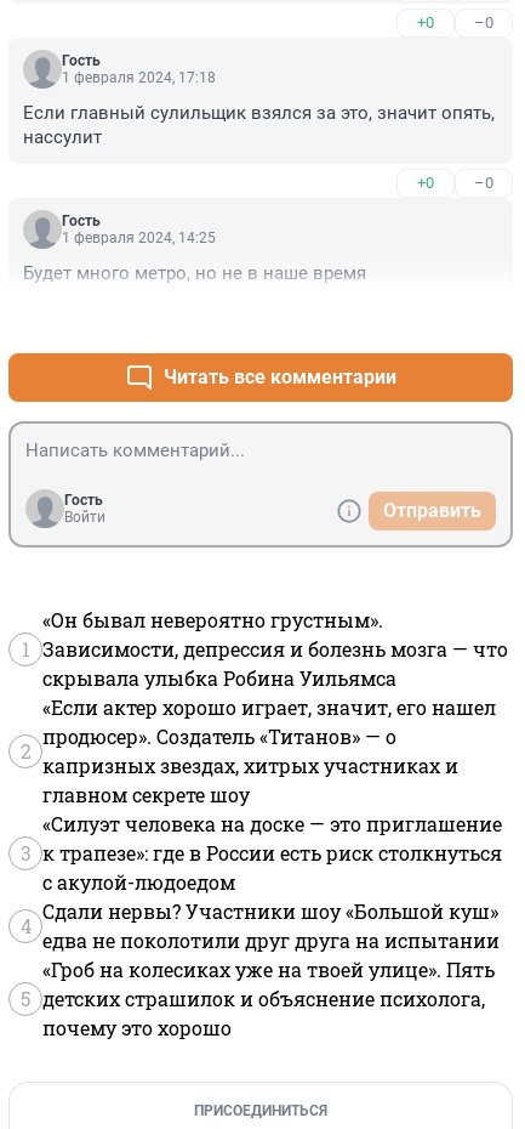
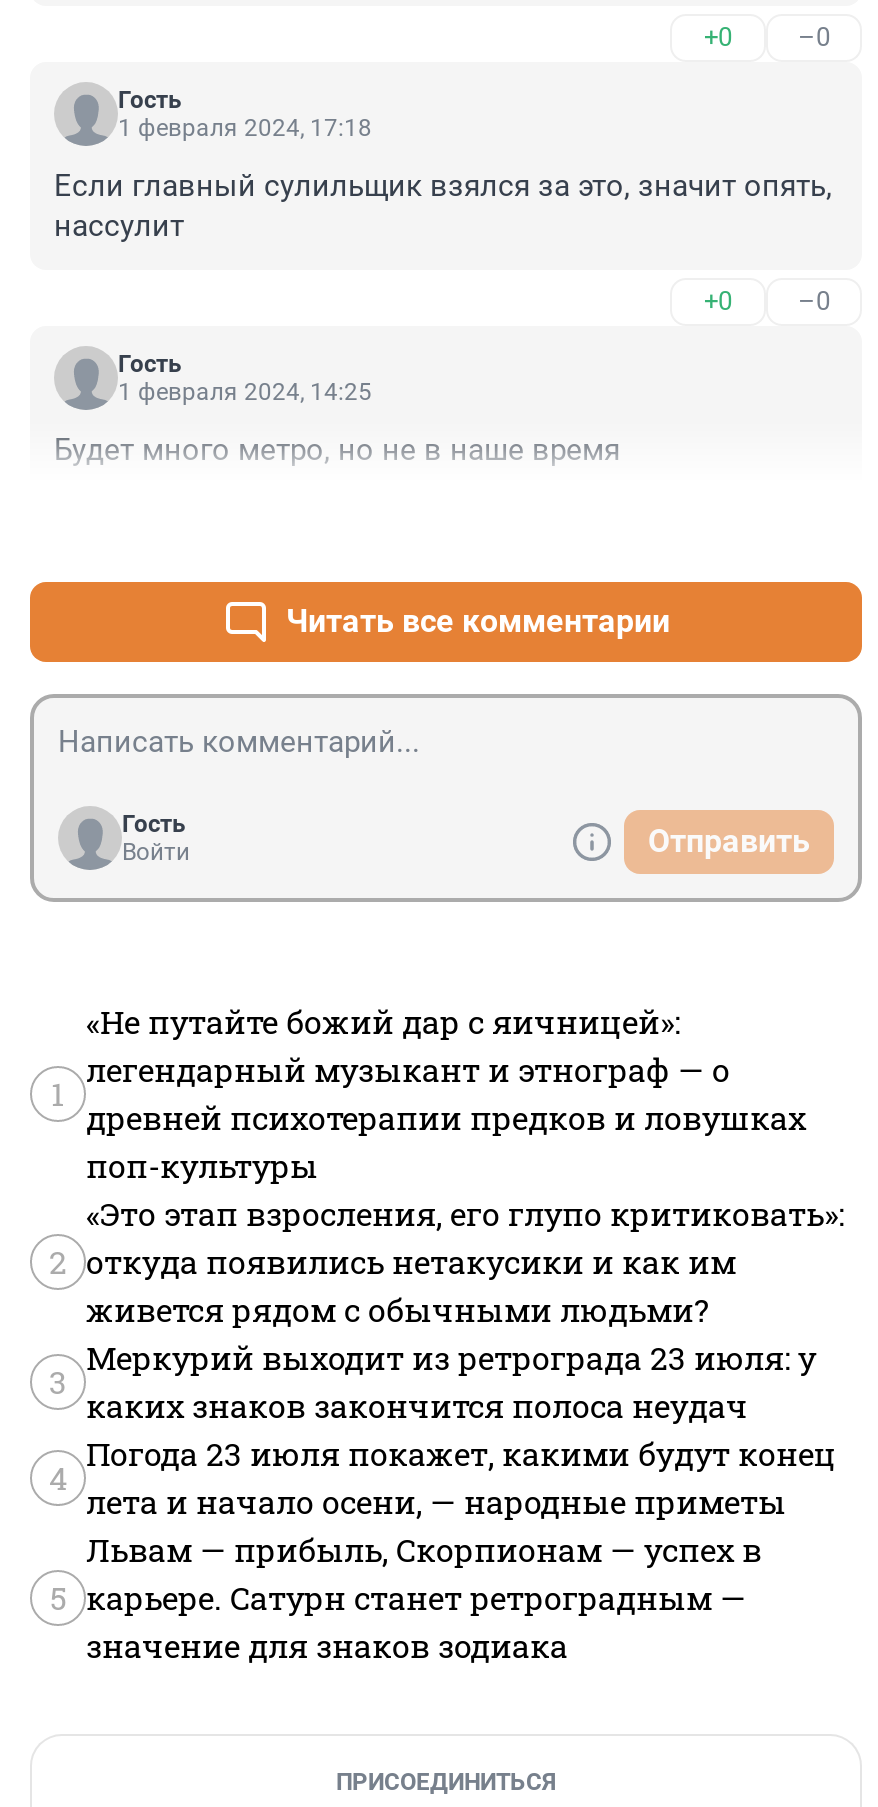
- «Он бывал невероятно грустным».
- Зависимости, депрессия и болезнь мозга — что
- скрывала улыбка Робина Уильямса
+ «Не путайте божий дар с яичницей»:
+ легендарный музыкант и этнограф — о
+ древней психотерапии предков и ловушках
+ поп-культуры

- «Если актер хорошо играет, значит, его нашел
- продюсер». Создатель «Титанов» — о
- капризных звездах, хитрых участниках и
- главном секрете шоу
+ «Это этап взросления, его глупо критиковать»:
+ откуда появились нетакусики и как им
+ живется рядом с обычными людьми?

- «Силуэт человека на доске — это приглашение
- к трапезе»: где в России есть риск столкнуться
- с акулой-людоедом
+ Меркурий выходит из ретрограда 23 июля: у
+ каких знаков закончится полоса неудач

- Сдали нервы? Участники шоу «Большой куш»
- едва не поколотили друг друга на испытании
+ Погода 23 июля покажет, какими будут конец
+ лета и начало осени, — народные приметы

- «Гроб на колесиках уже на твоей улице». Пять
- детских страшилок и объяснение психолога,
- почему это хорошо
+ Львам — прибыль, Скорпионам — успех в
+ карьере. Сатурн станет ретроградным —
+ значение для знаков зодиака
